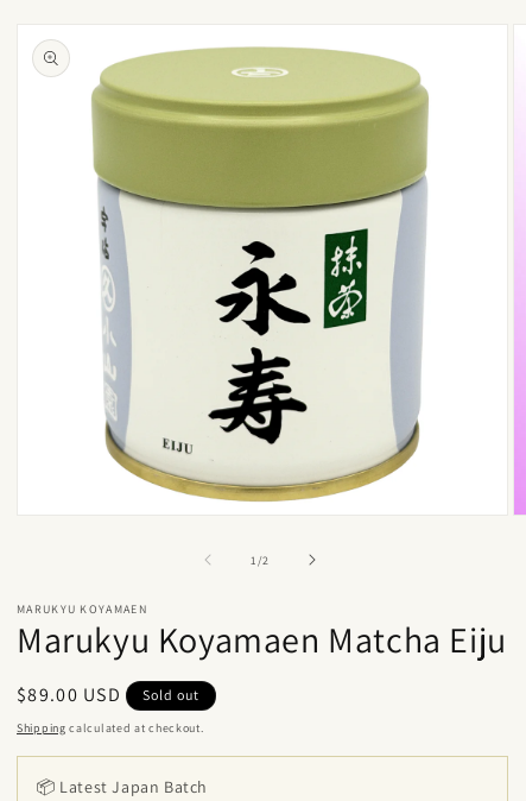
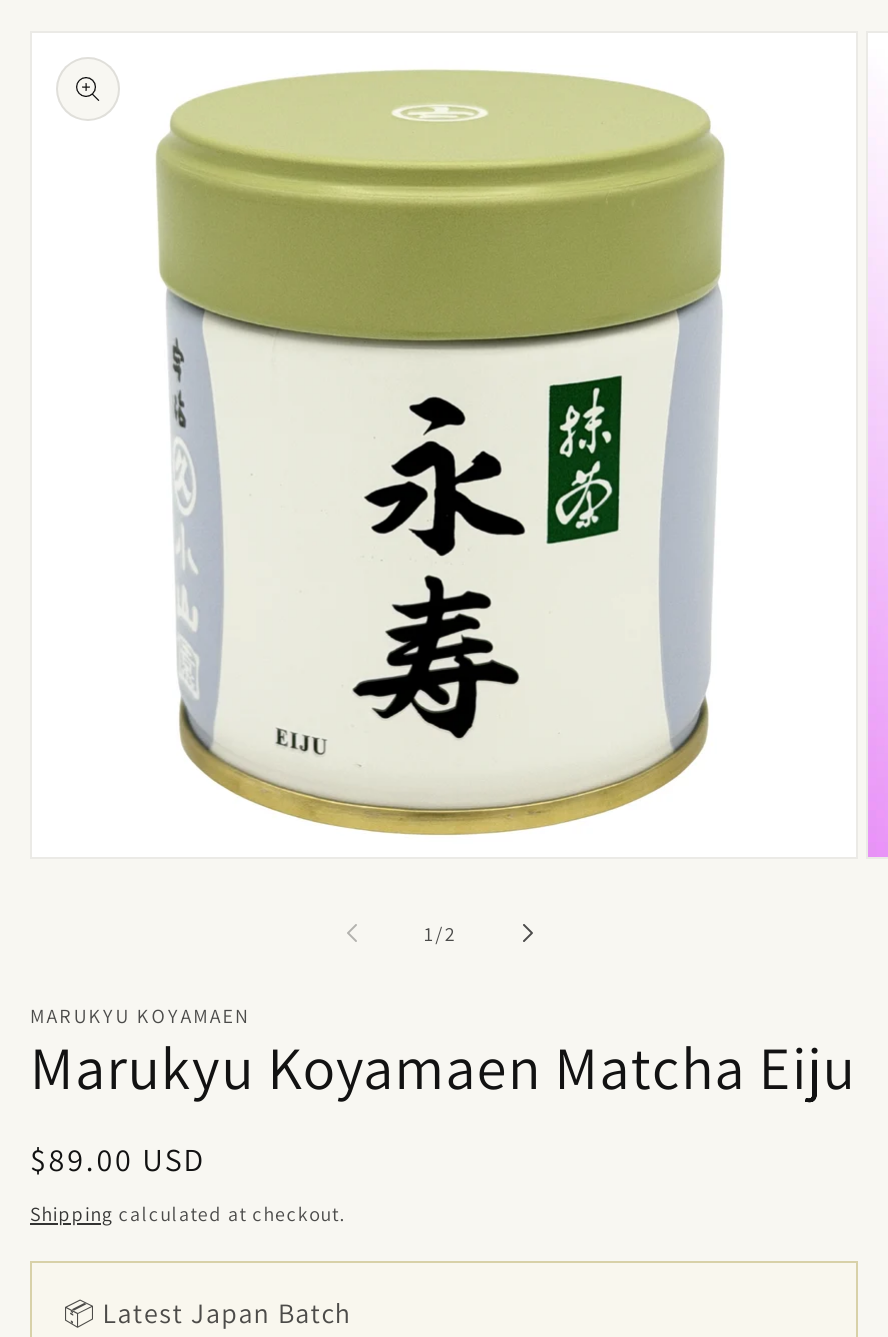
- Sold out
